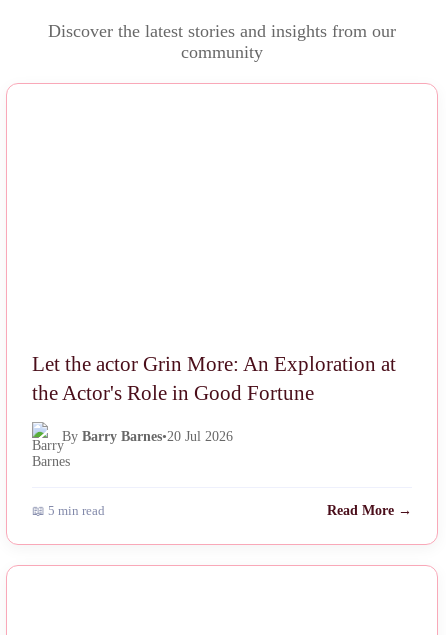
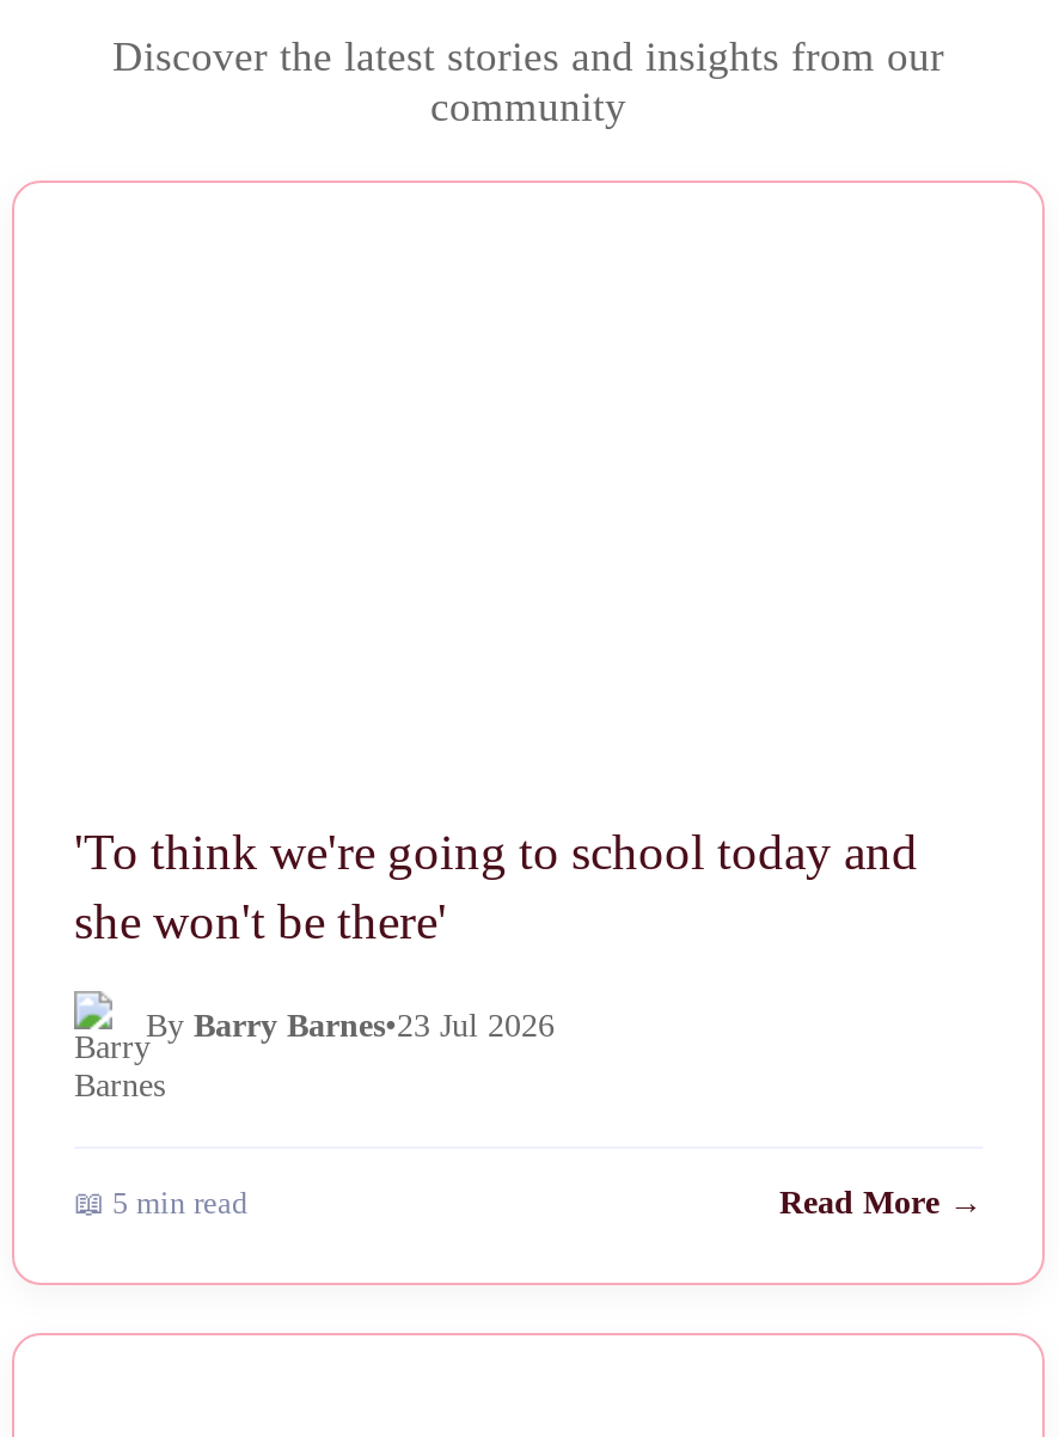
- Let the actor Grin More: An Exploration at
- the Actor's Role in Good Fortune
+ 'To think we're going to school today and
+ she won't be there'

- By Barry Barnes•20 Jul 2026
+ By Barry Barnes•23 Jul 2026
